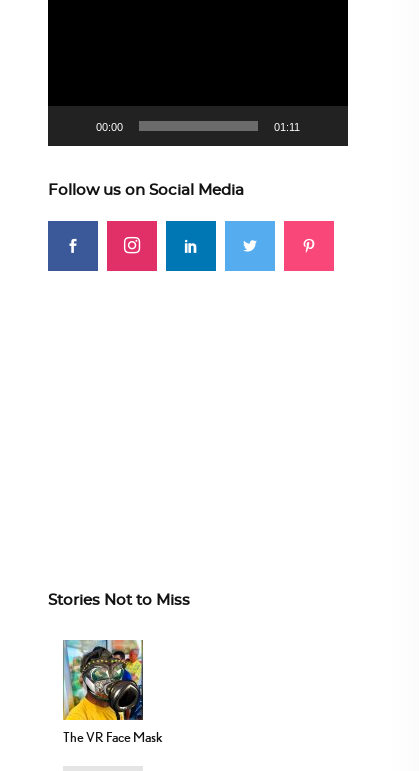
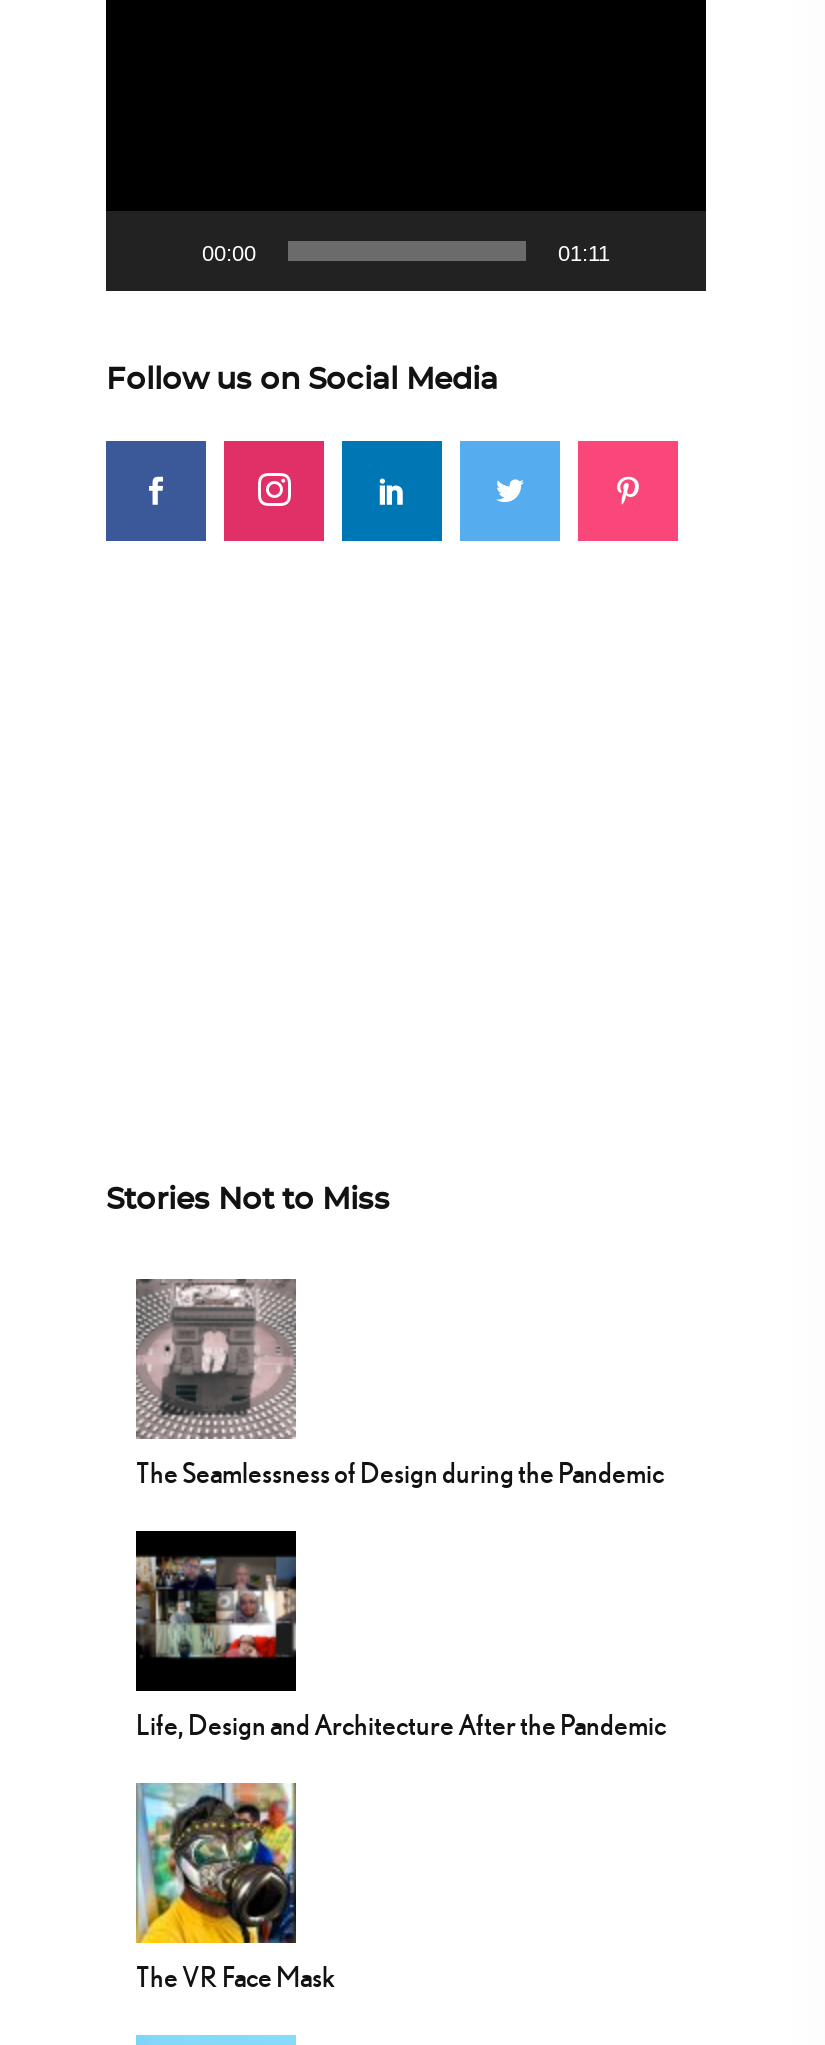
+ [image]
+ Life, Design and Architecture After the Pandemic

+ [image]
+ The Seamlessness of Design during the Pandemic
